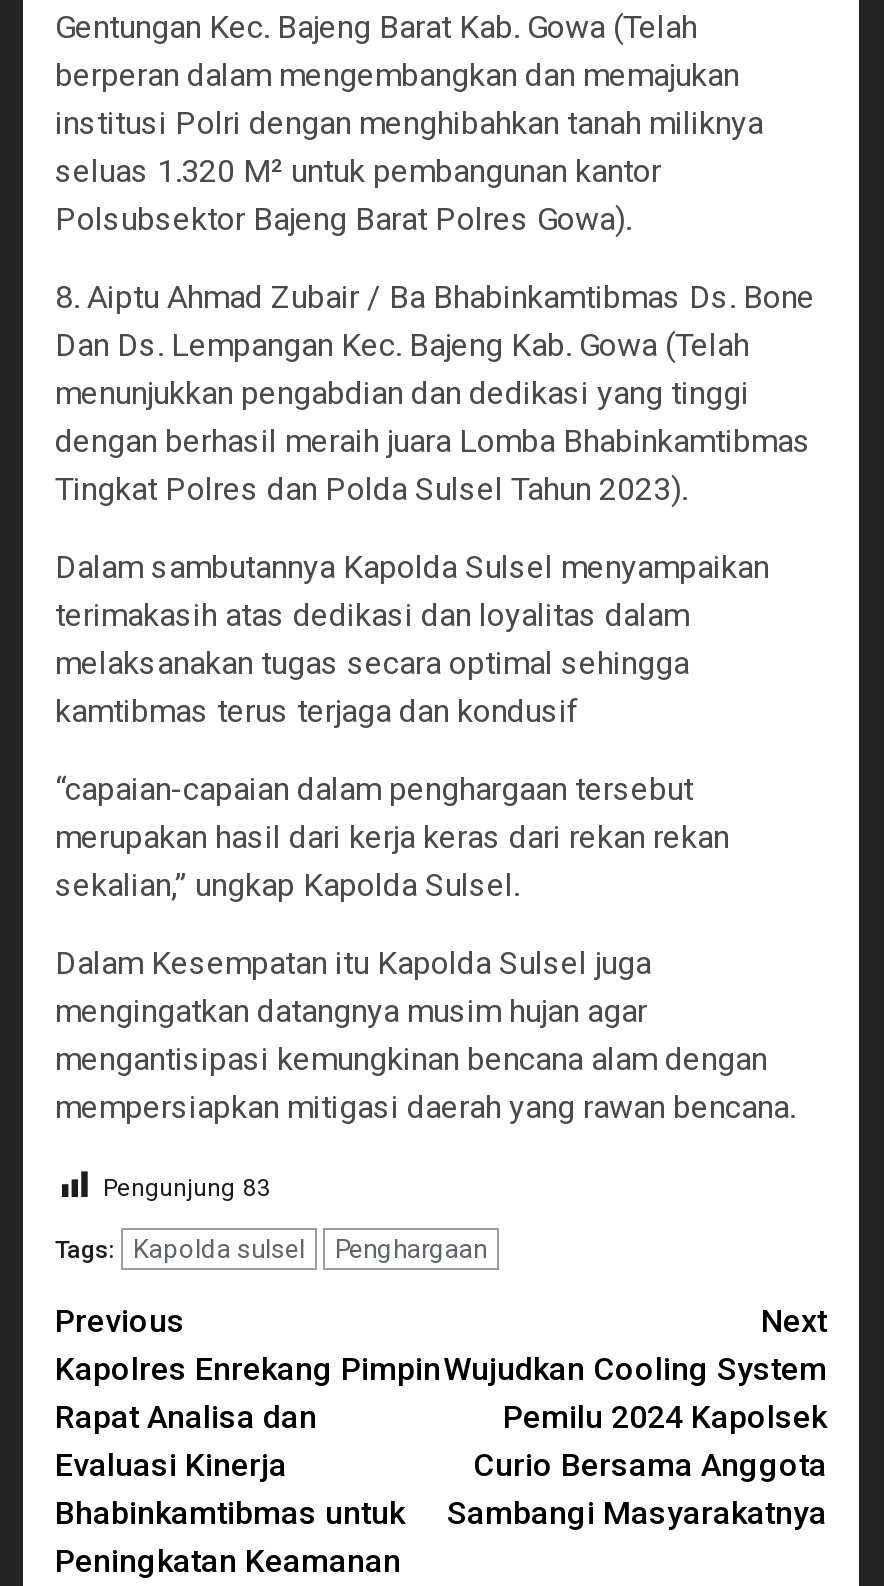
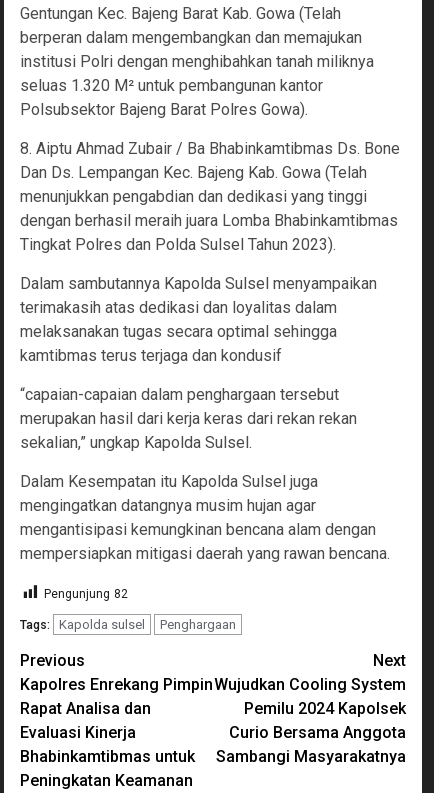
- Pengunjung 83
+ Pengunjung 82
